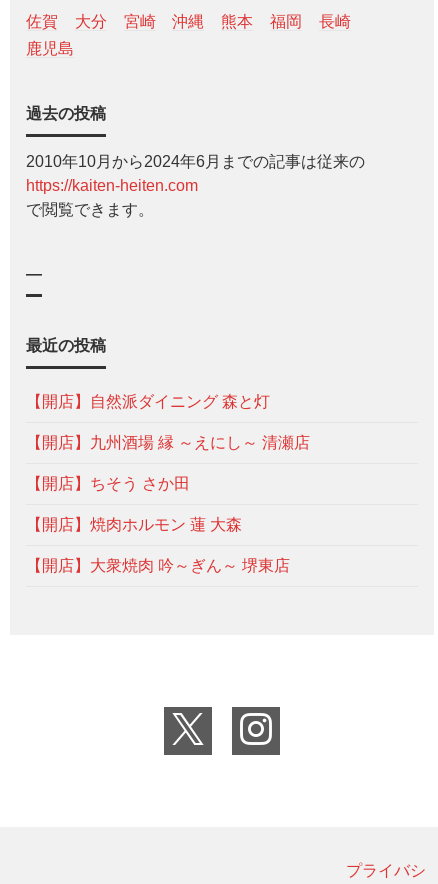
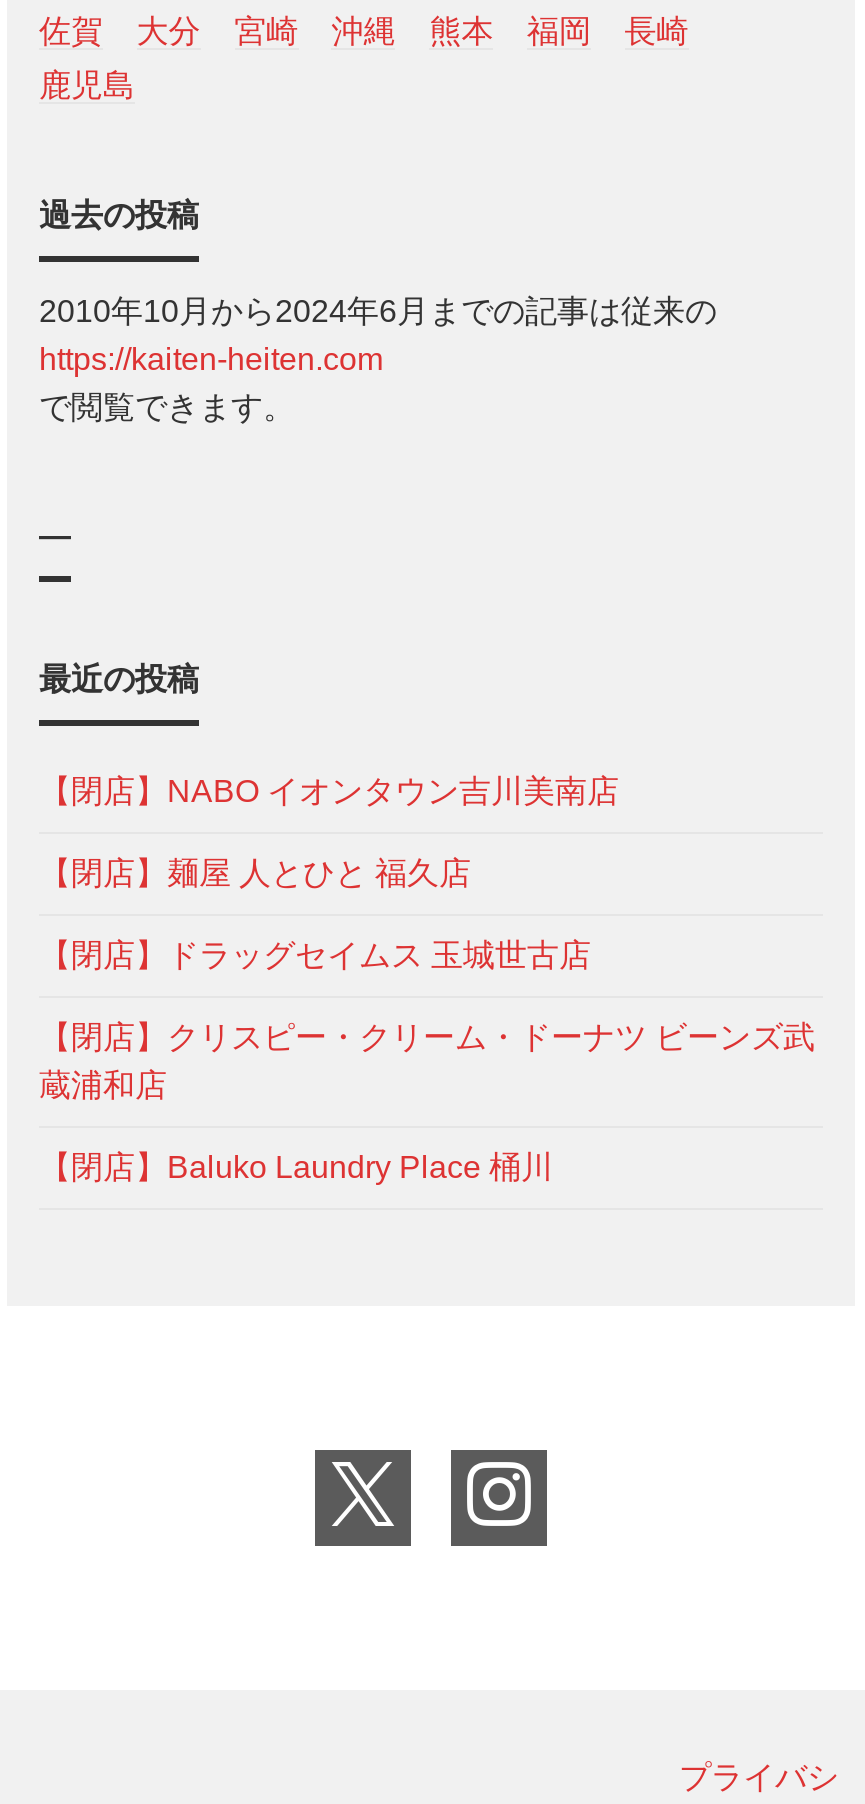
- 【開店】自然派ダイニング 森と灯
+ 【閉店】NABO イオンタウン吉川美南店

- 【開店】九州酒場 縁 ～えにし～ 清瀬店
+ 【閉店】麺屋 人とひと 福久店

- 【開店】ちそう さか田
+ 【閉店】ドラッグセイムス 玉城世古店

- 【開店】焼肉ホルモン 蓮 大森
+ 【閉店】クリスピー・クリーム・ドーナツ ビーンズ武
+ 蔵浦和店

- 【開店】大衆焼肉 吟～ぎん～ 堺東店
+ 【閉店】Baluko Laundry Place 桶川
